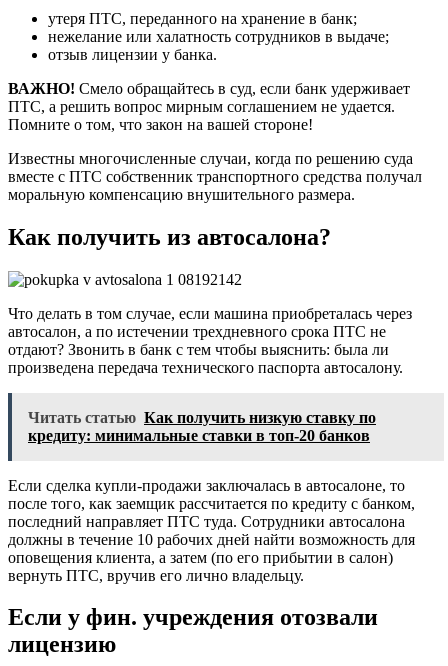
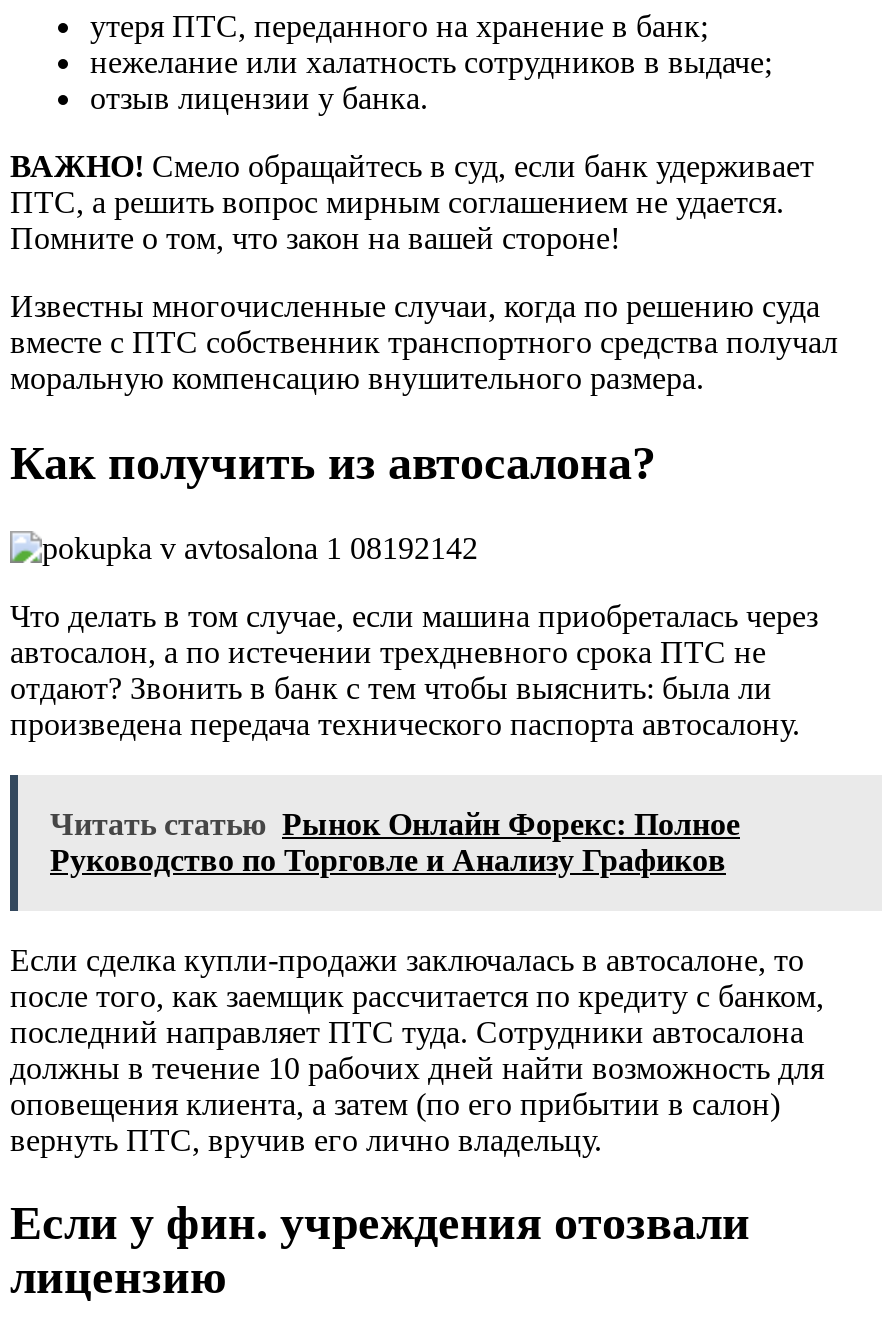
- Читать статью Как получить низкую ставку по
- кредиту: минимальные ставки в топ-20 банков
+ Читать статью Рынок Онлайн Форекс: Полное
+ Руководство по Торговле и Анализу Графиков
